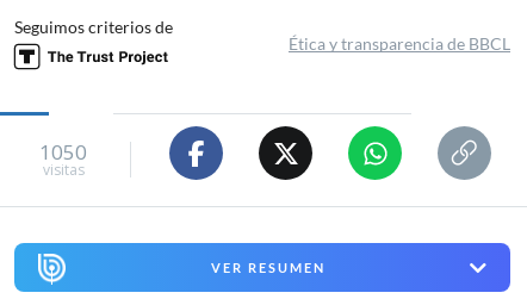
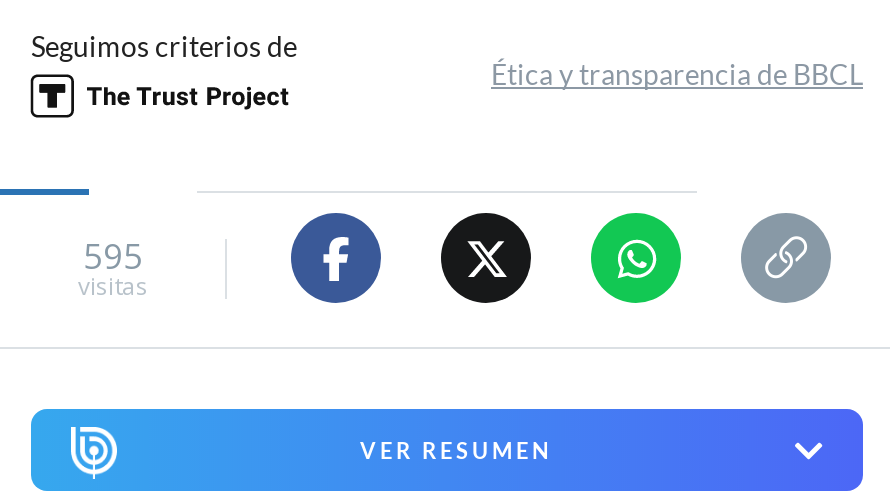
- 1050
+ 595
